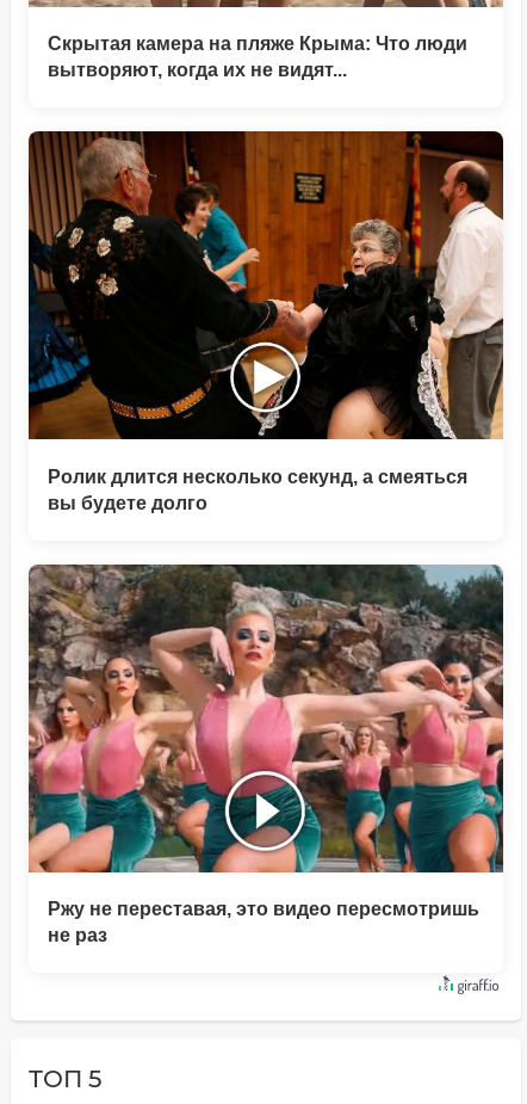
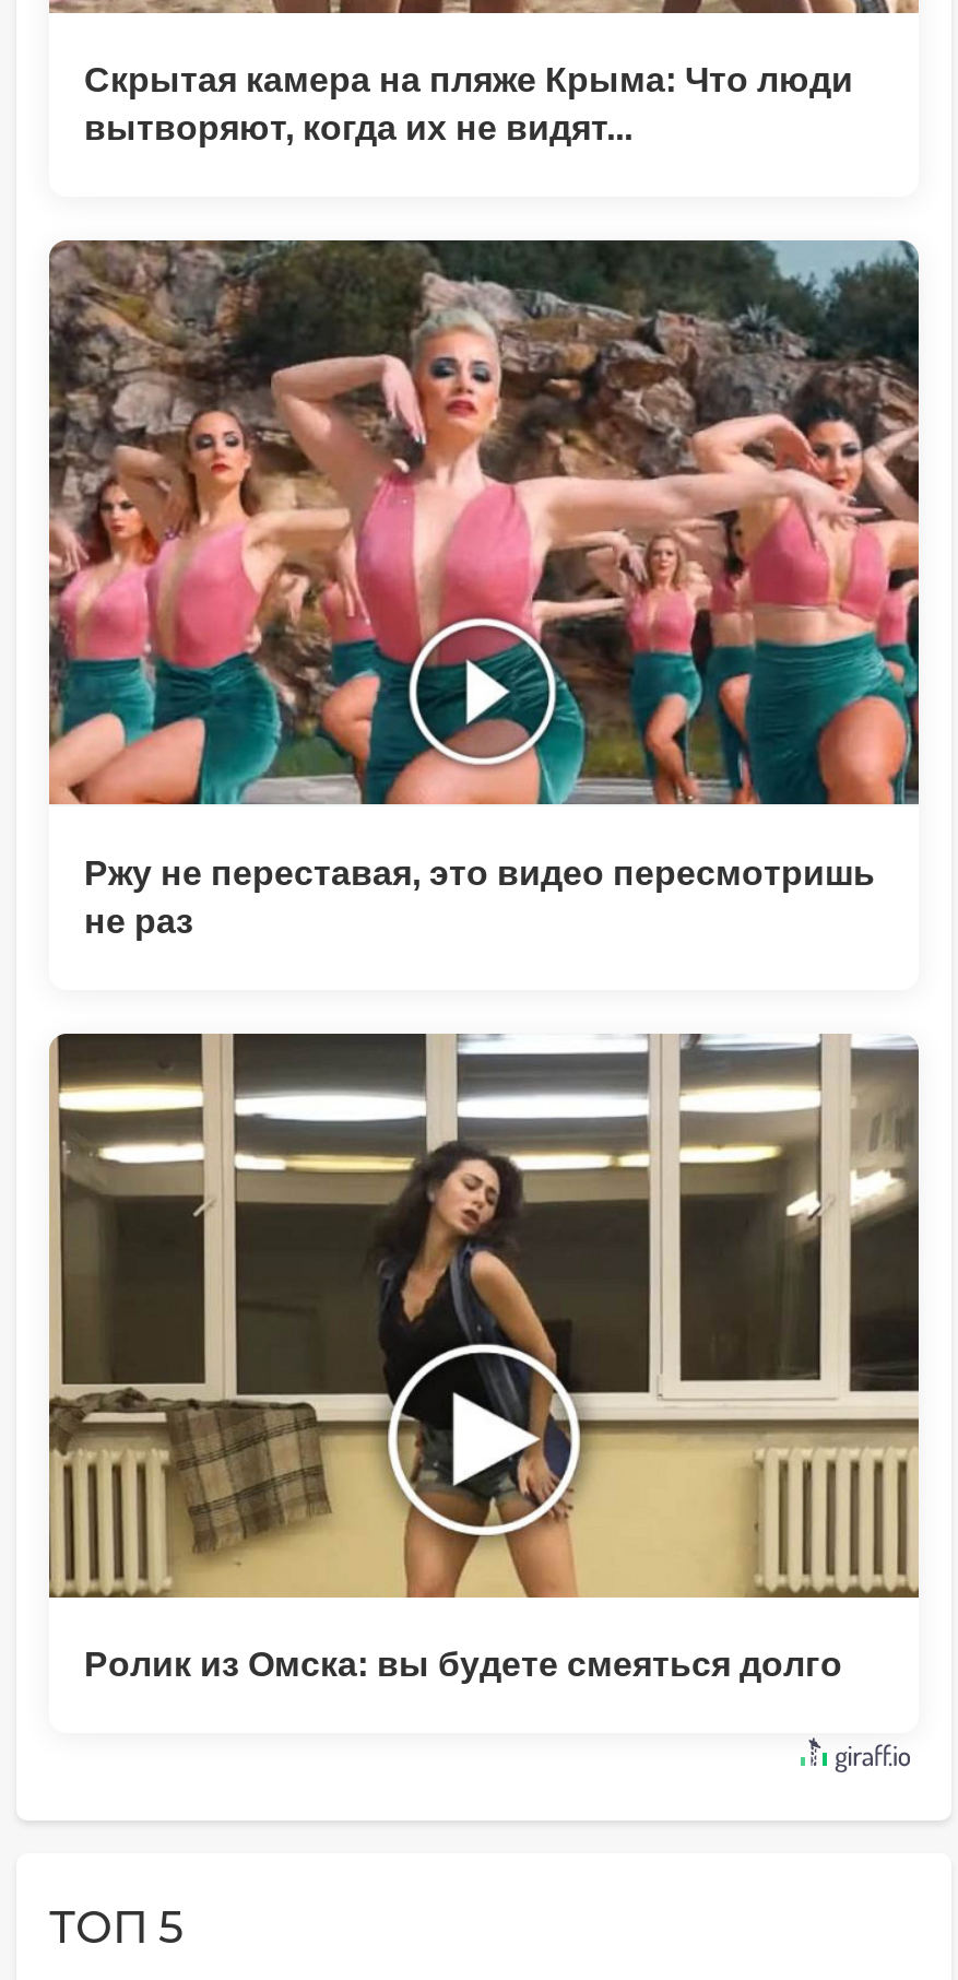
- [image]
- Ролик длится несколько секунд, а смеяться
- вы будете долго

moved up: [image] | Ржу не переставая, это видео пересмотришь | не раз

+ [image]
+ Ролик из Омска: вы будете смеяться долго
